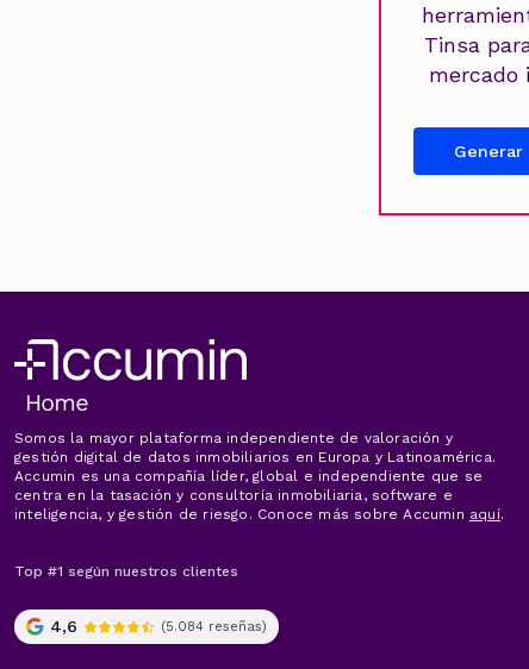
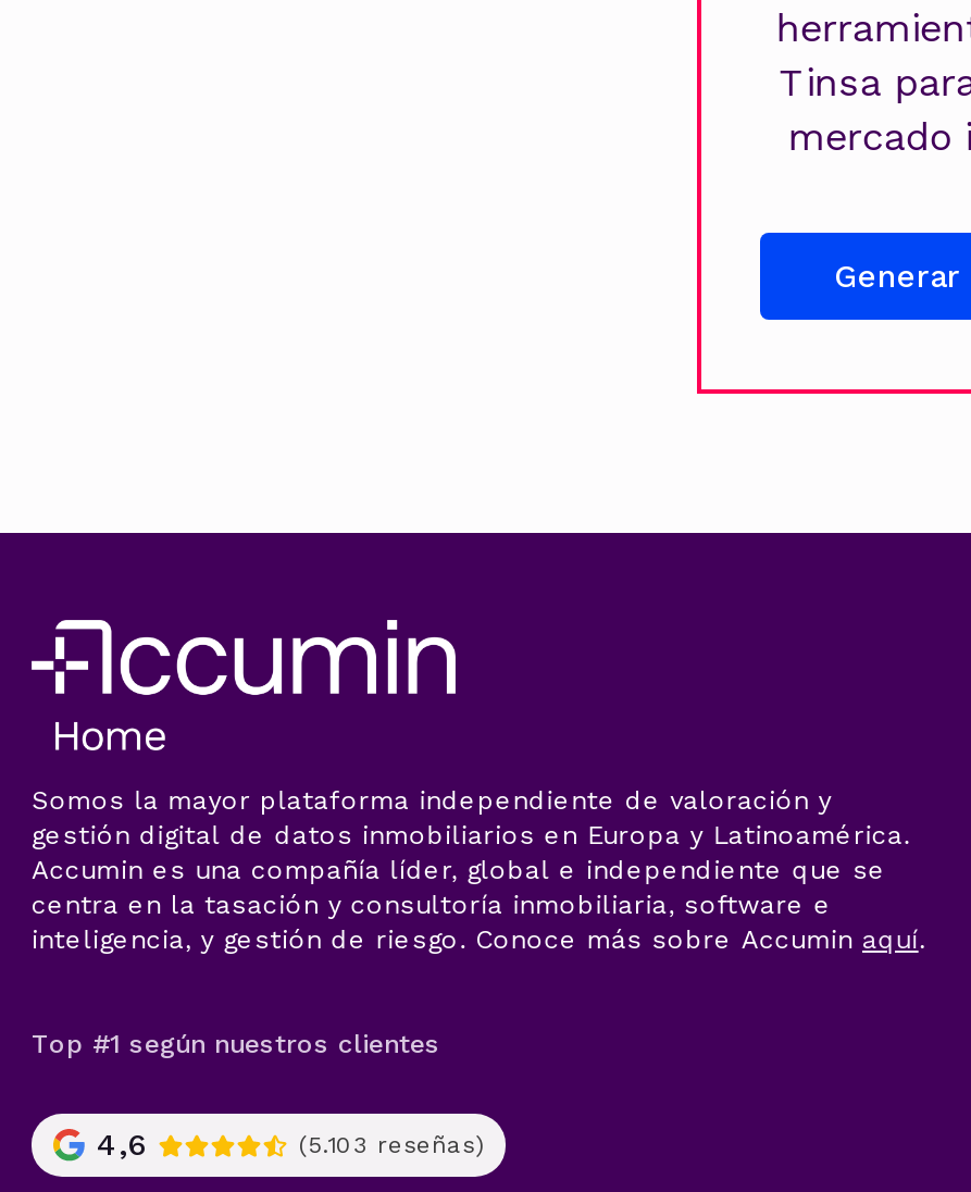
- (5.084 reseñas)
+ (5.103 reseñas)
